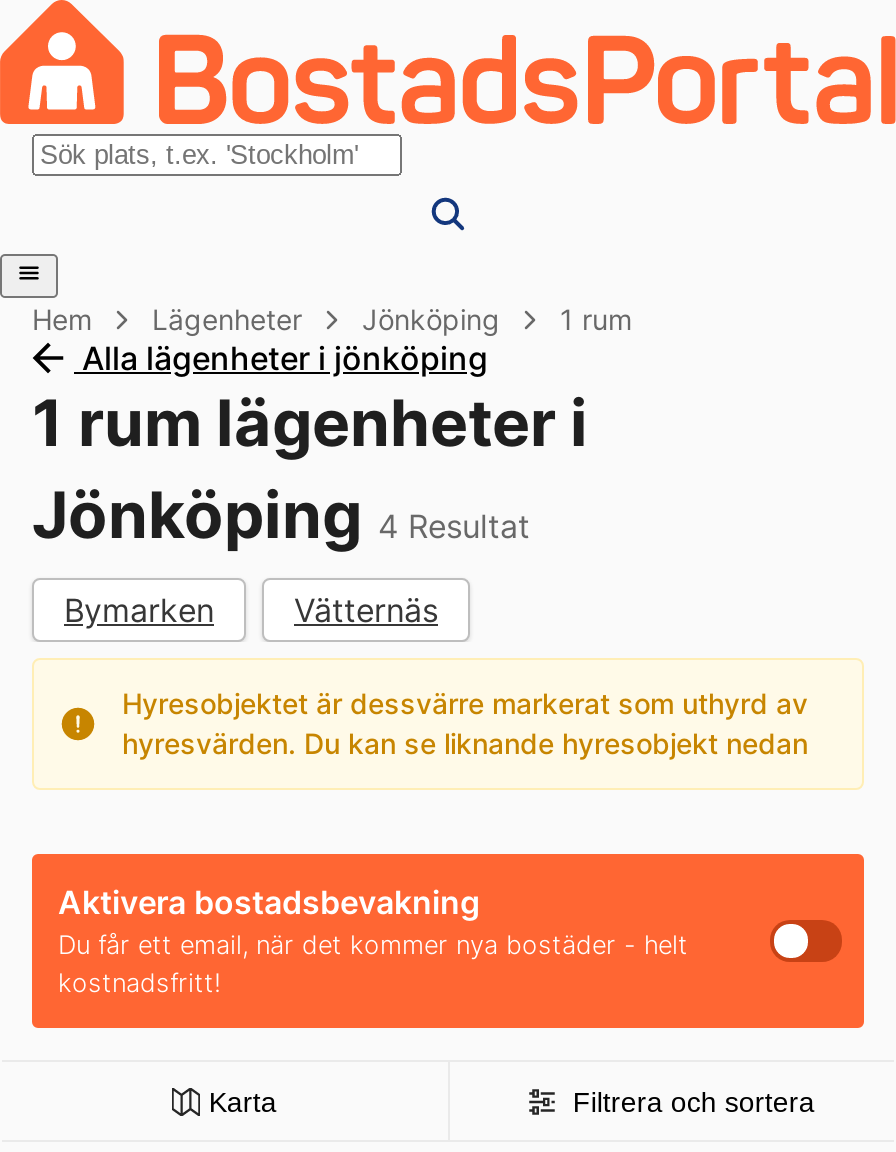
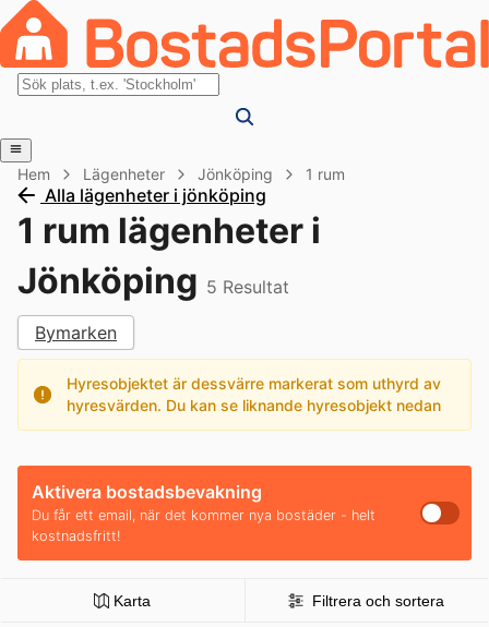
- Jönköping 4 Resultat
+ Jönköping 5 Resultat

- Vätternäs
